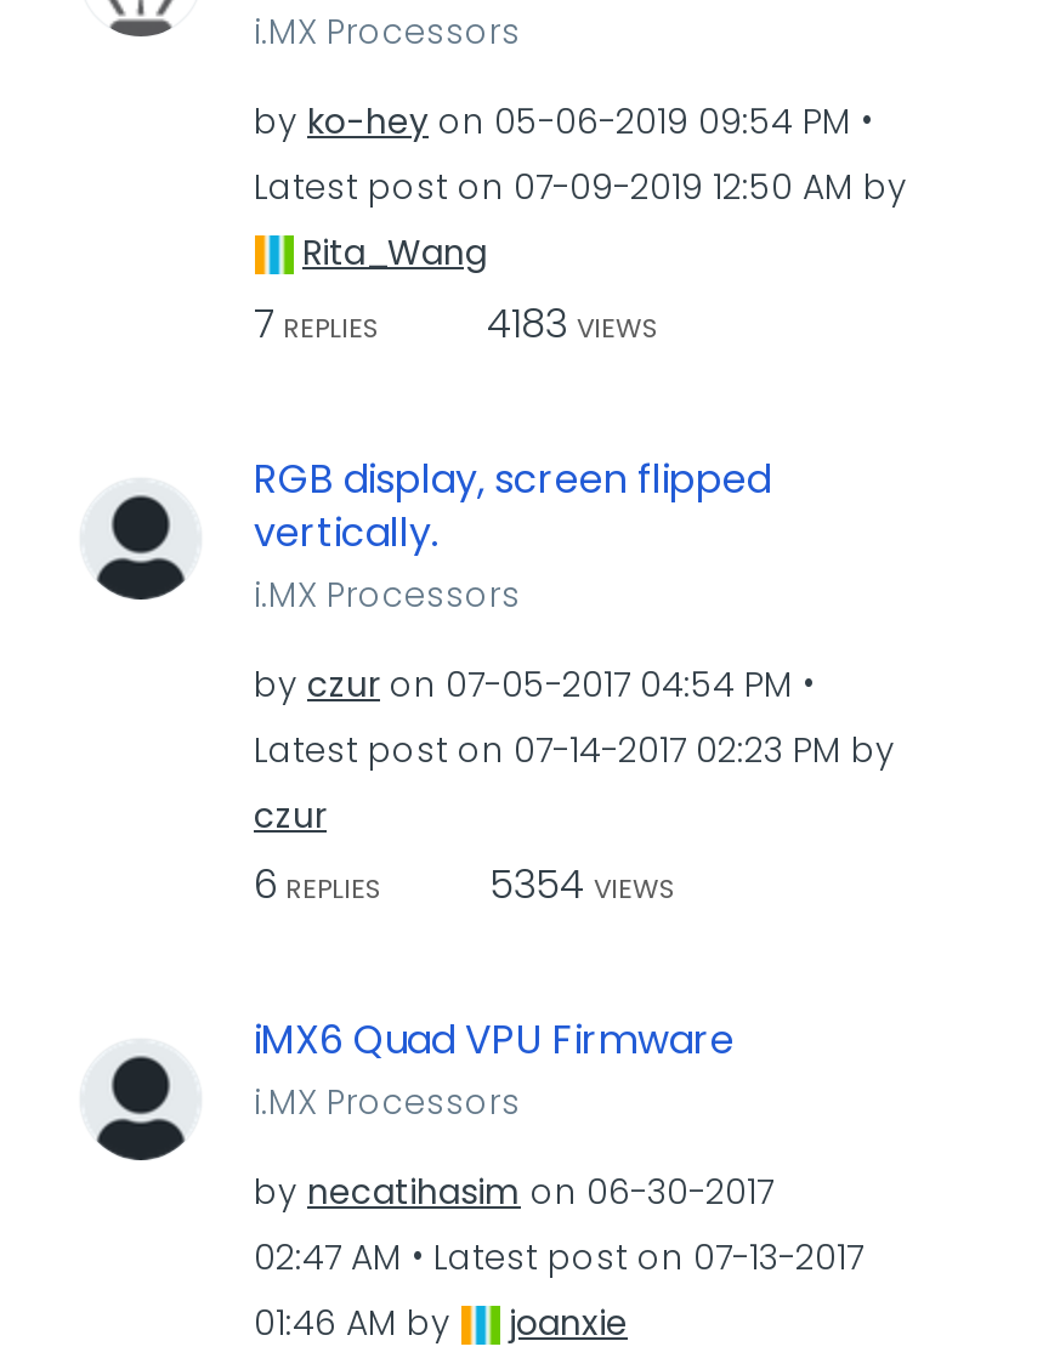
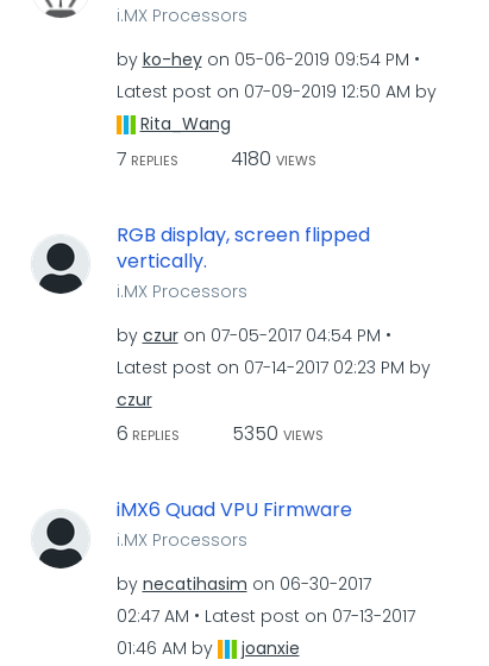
- 7 REPLIES 4183 VIEWS
+ 7 REPLIES 4180 VIEWS

- 6 REPLIES 5354 VIEWS
+ 6 REPLIES 5350 VIEWS
